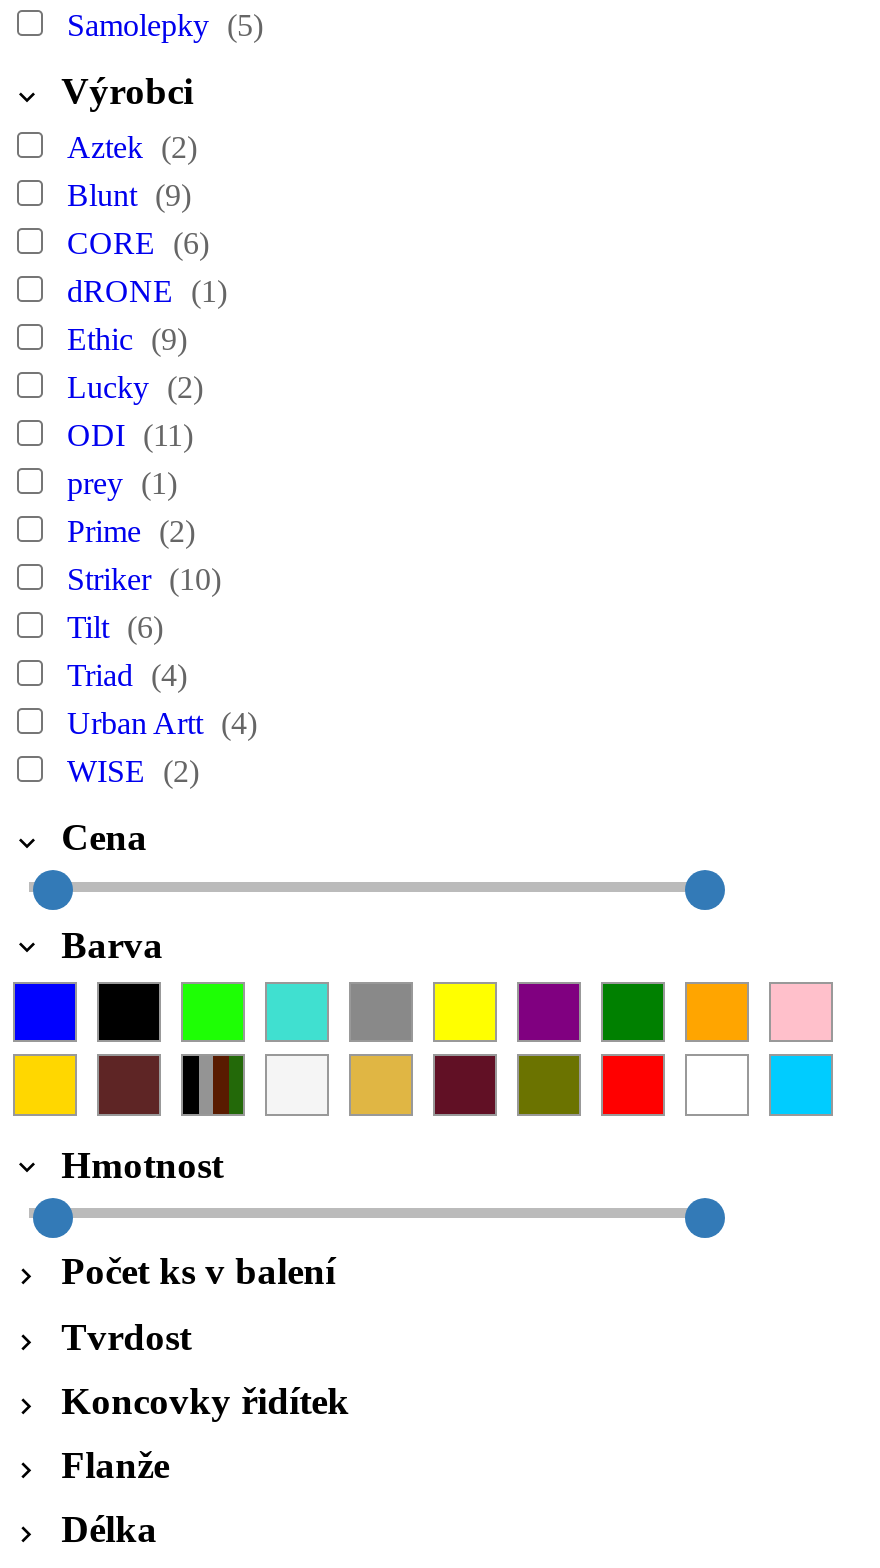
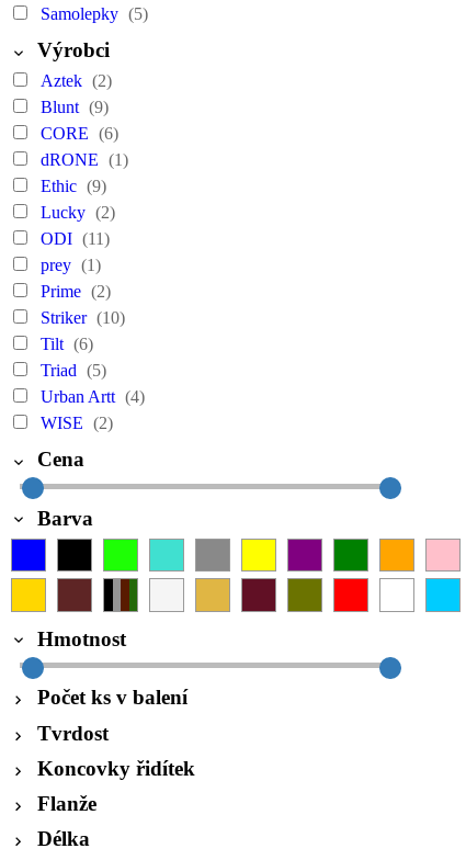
- Triad (4)
+ Triad (5)
